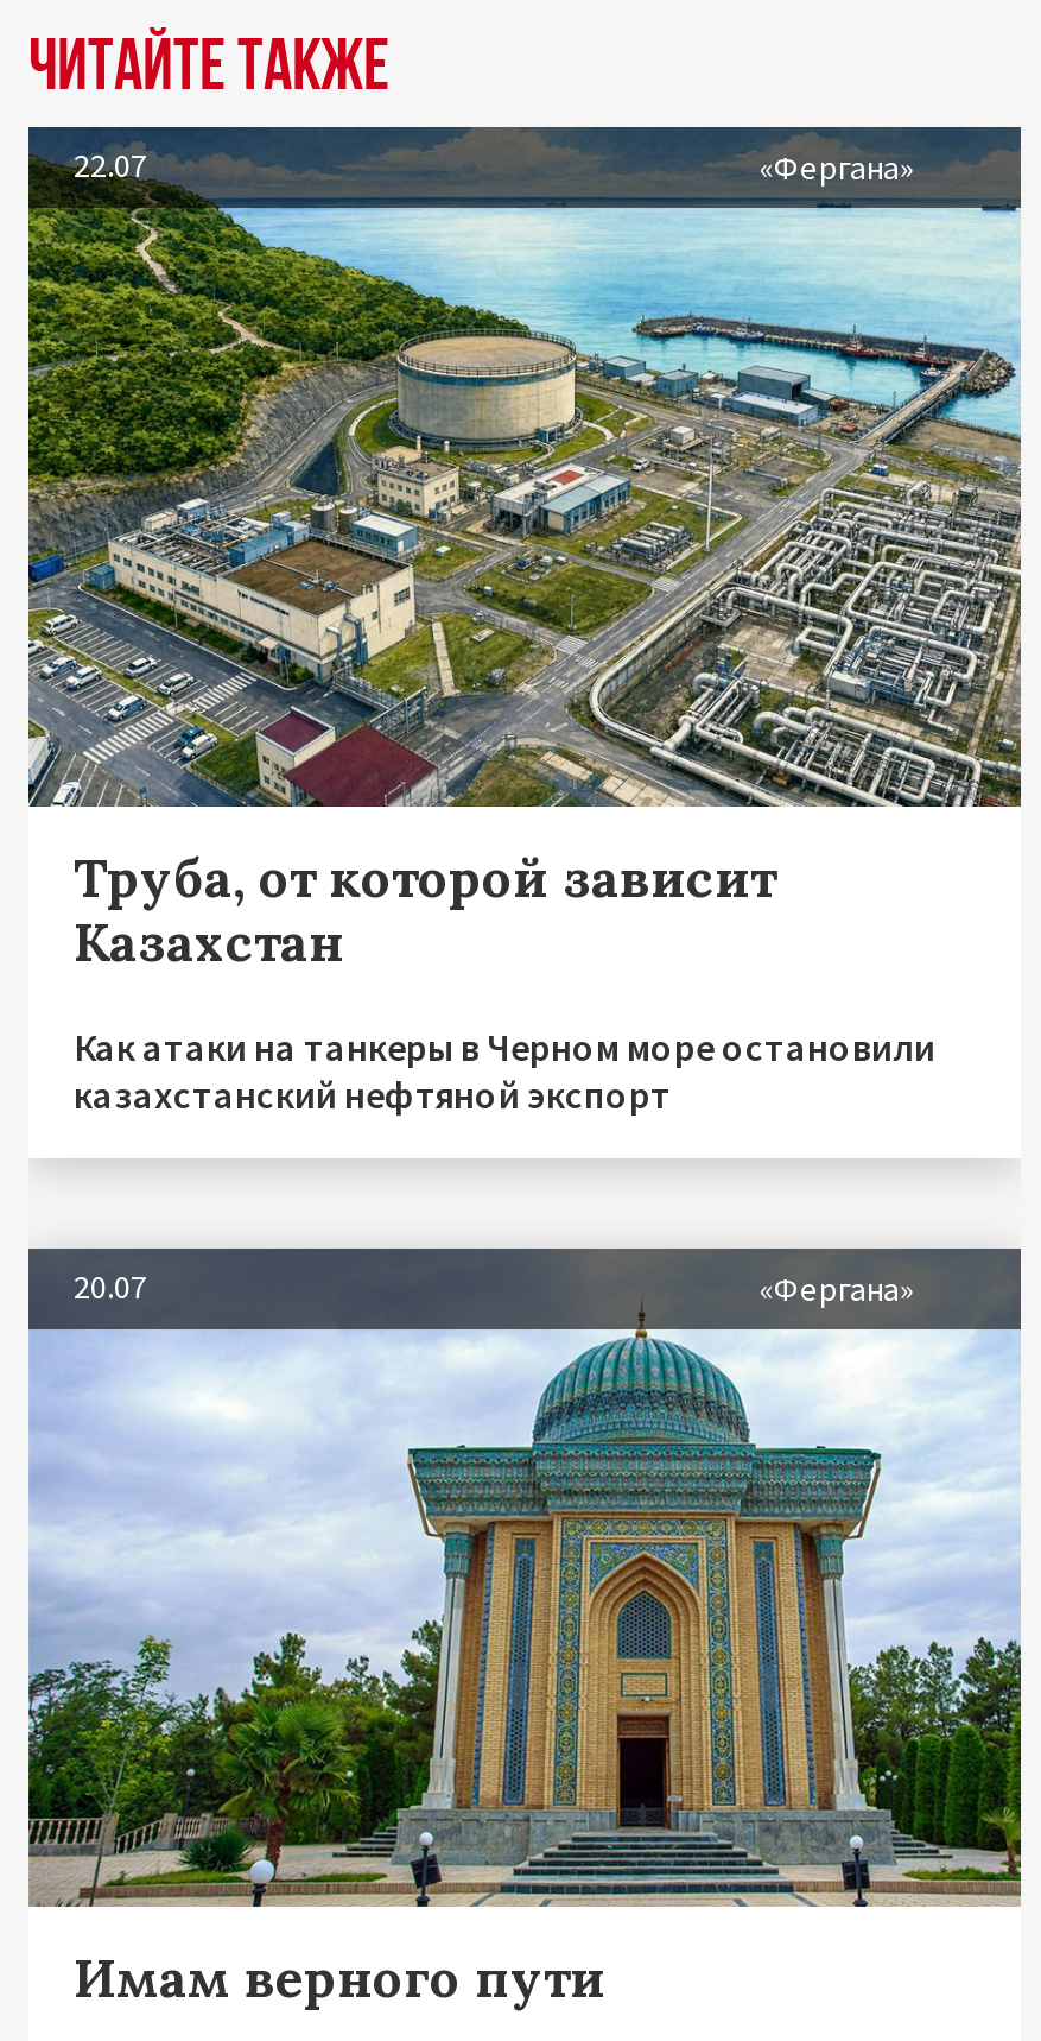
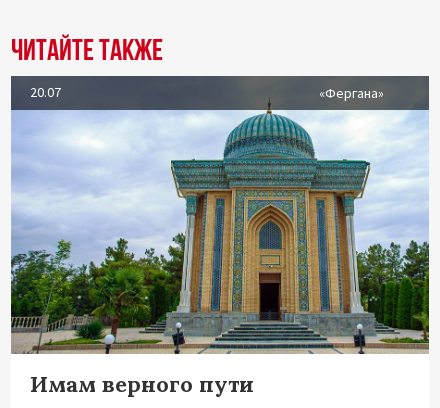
- [image]
- 22.07
- «Фергана»

- Труба, от которой зависит
- Казахстан
- Как атаки на танкеры в Черном море остановили
- казахстанский нефтяной экспорт
